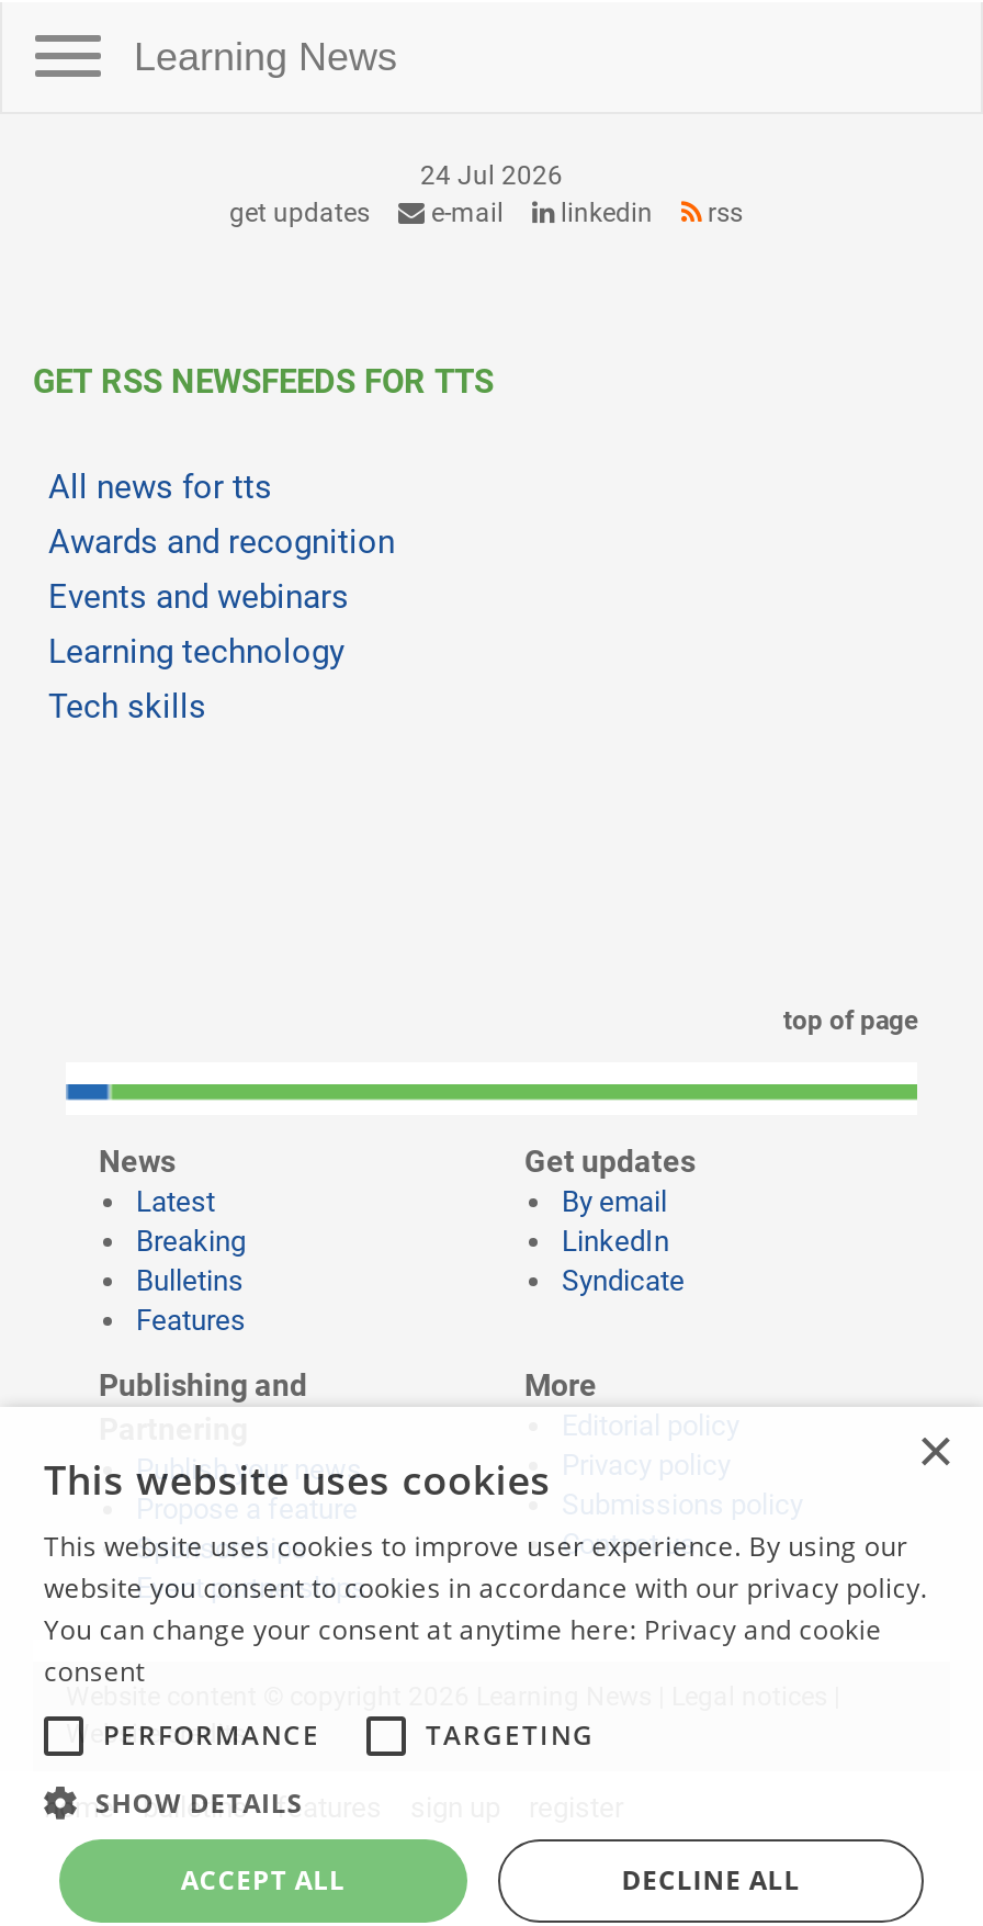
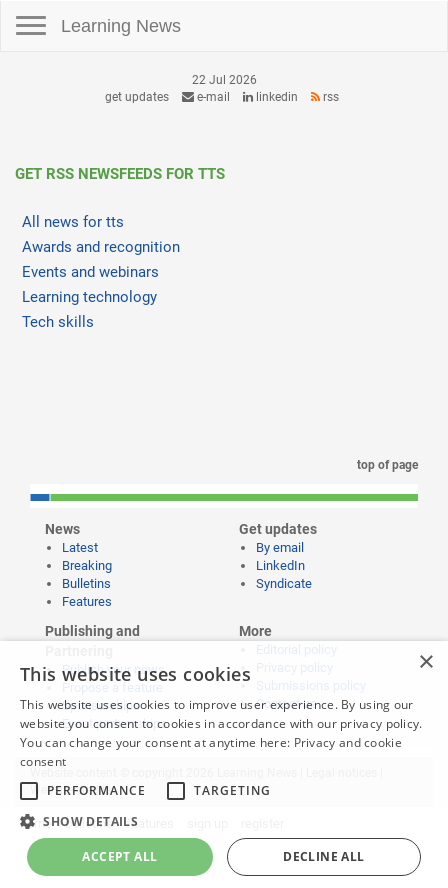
- 24 Jul 2026
+ 22 Jul 2026
